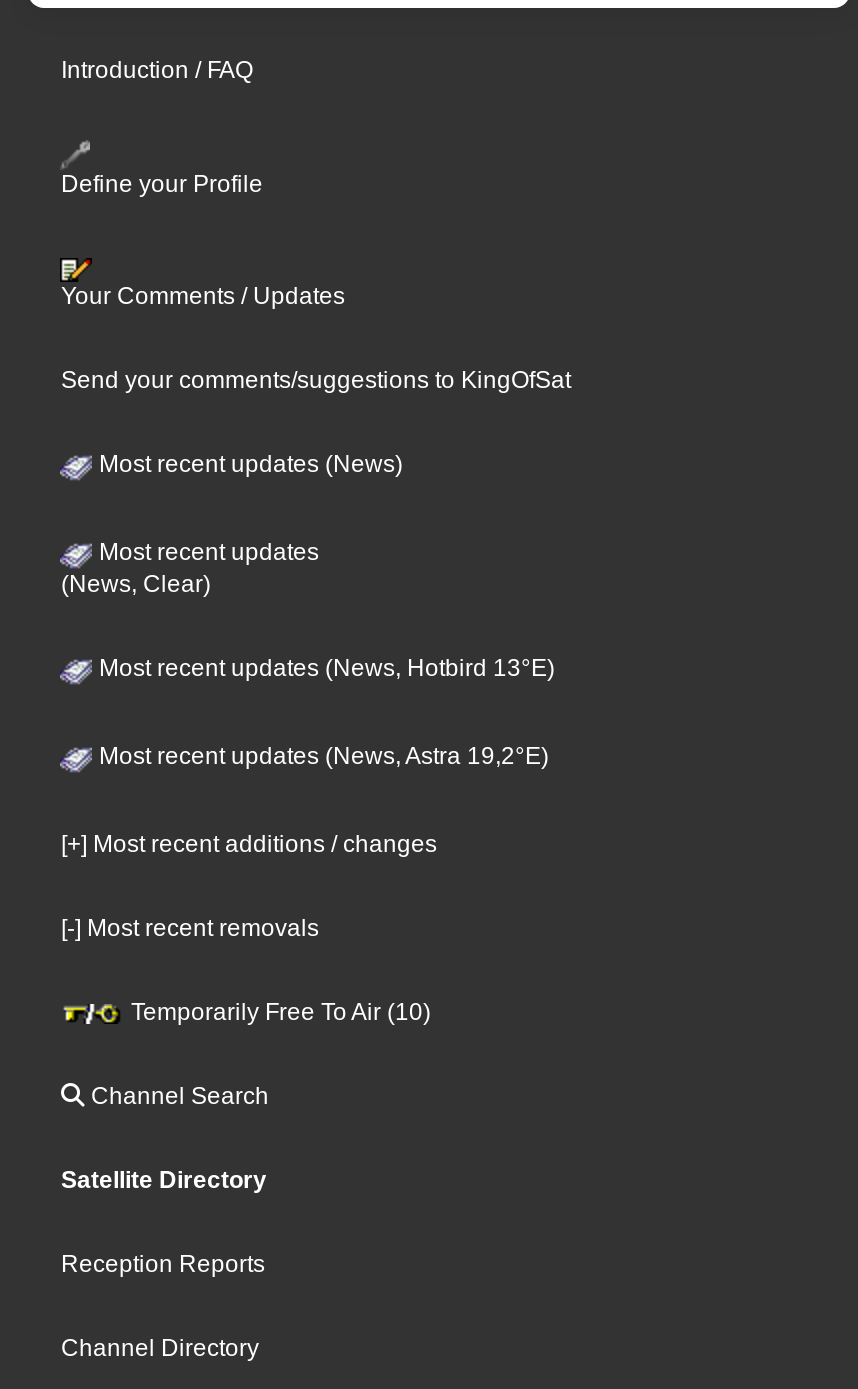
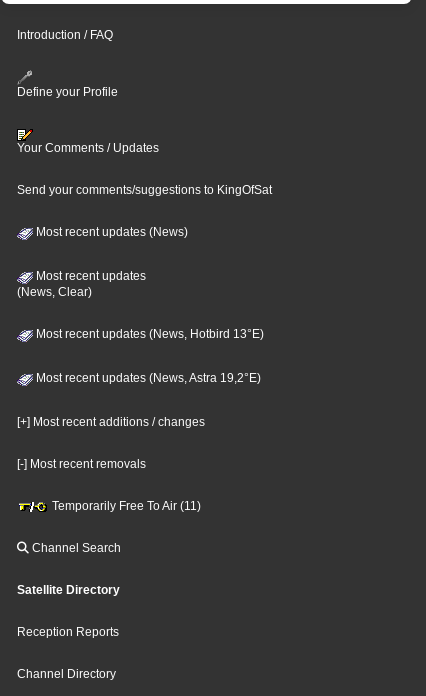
- Temporarily Free To Air (10)
+ Temporarily Free To Air (11)
